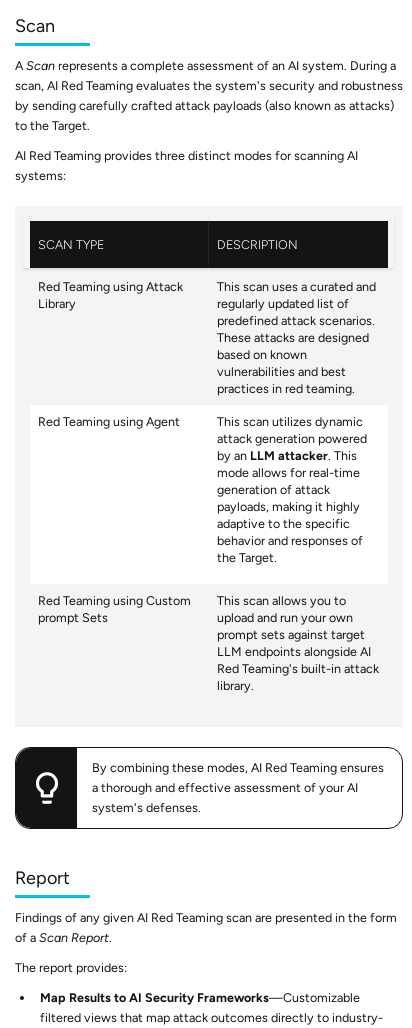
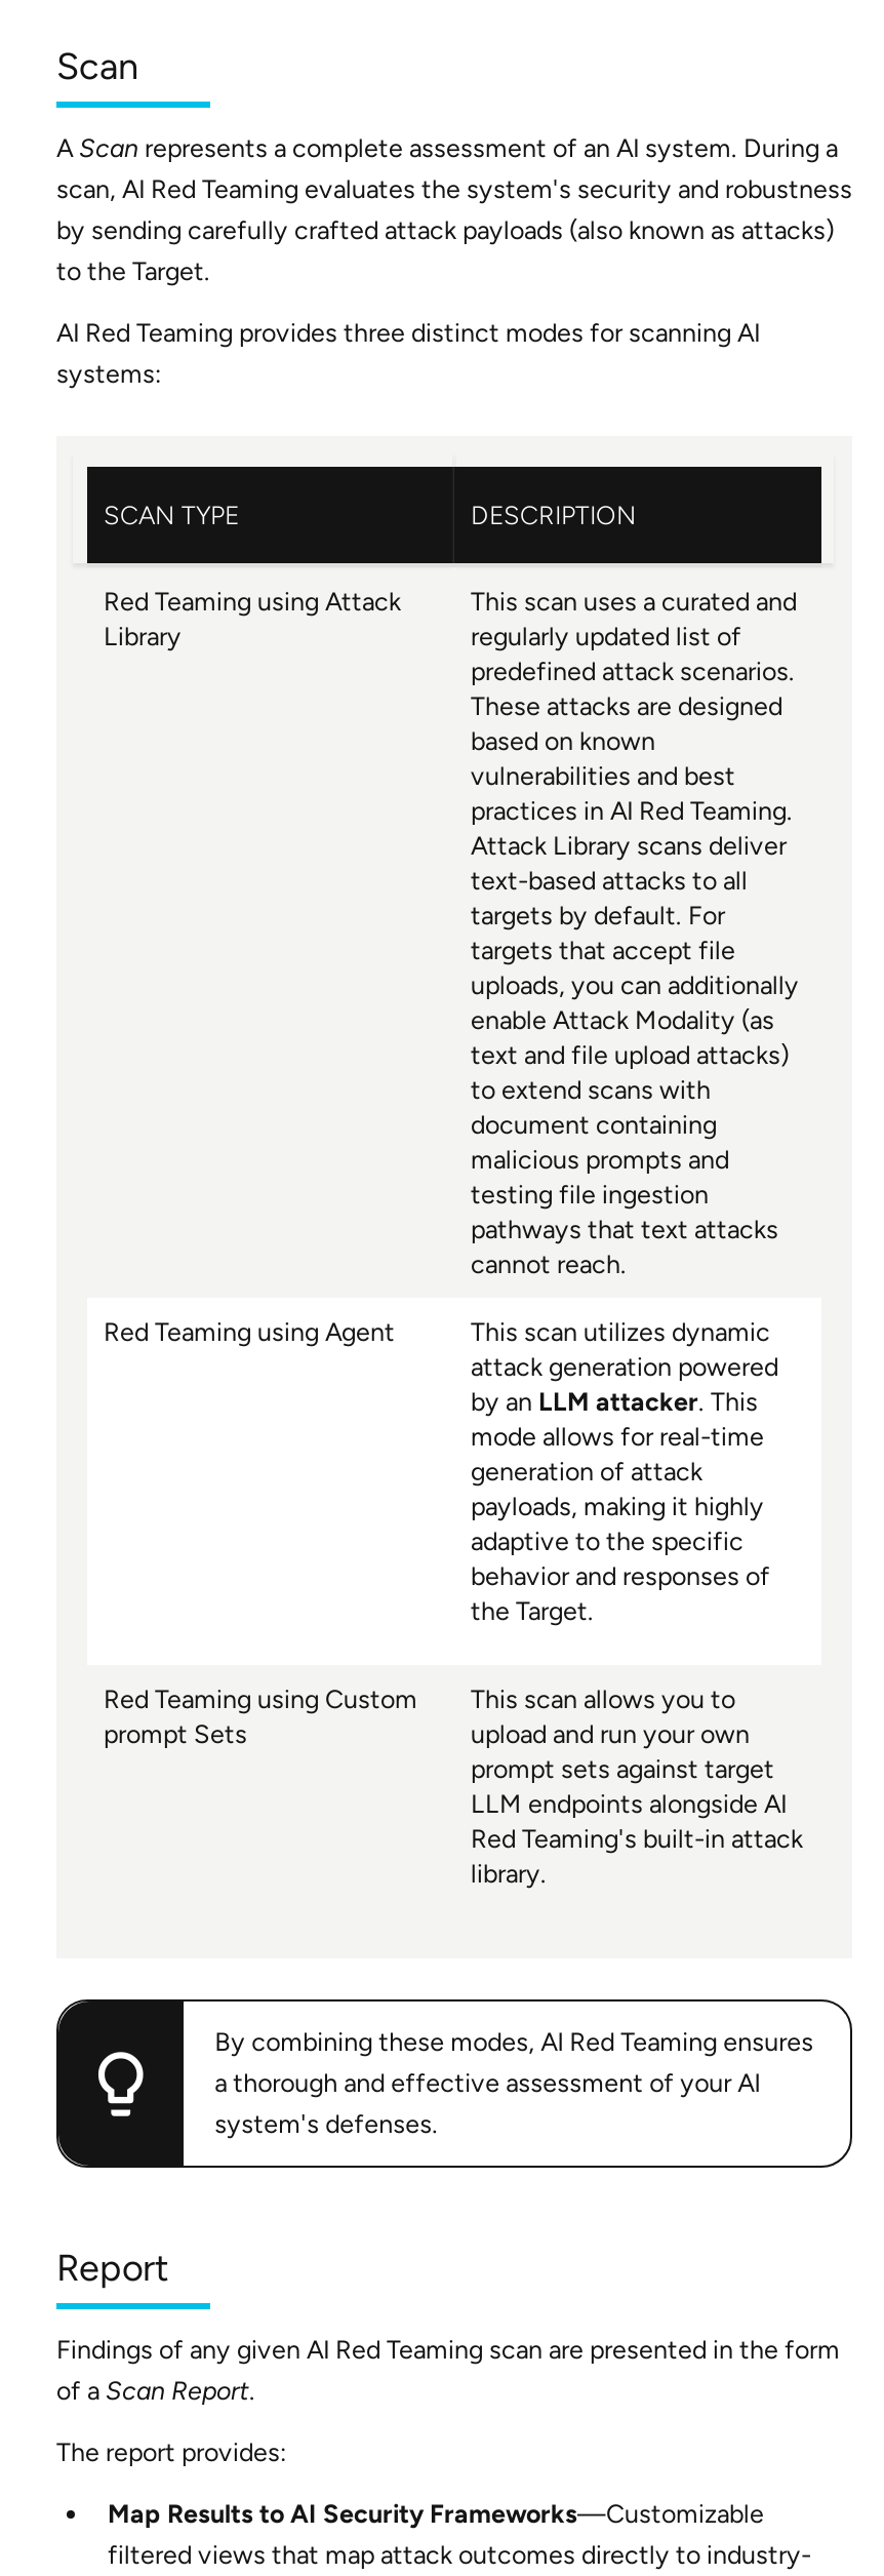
- practices in red teaming.
+ practices in AI Red Teaming.
+ Attack Library scans deliver
+ text-based attacks to all
+ targets by default. For
+ targets that accept file
+ uploads, you can additionally
+ enable Attack Modality (as
+ text and file upload attacks)
+ to extend scans with
+ document containing
+ malicious prompts and
+ testing file ingestion
+ pathways that text attacks
+ cannot reach.
